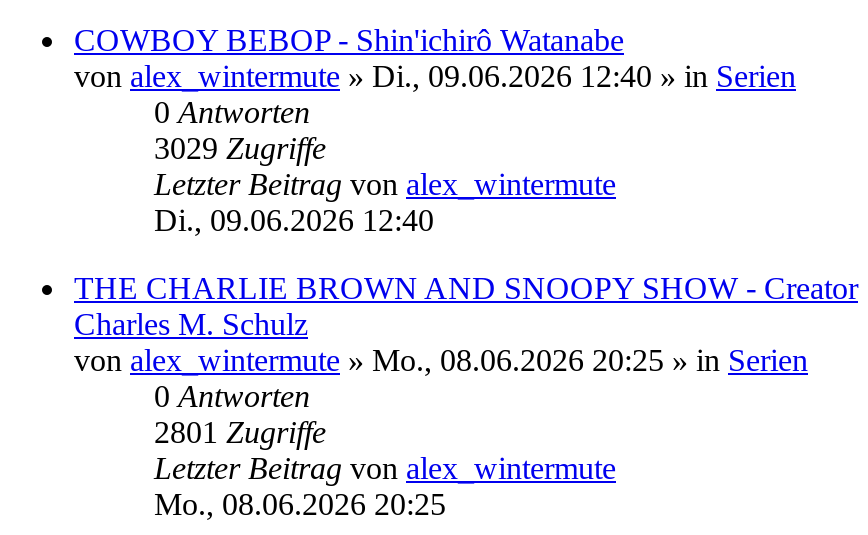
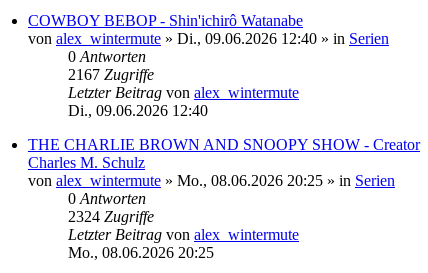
- 3029 Zugriffe
+ 2167 Zugriffe

- 2801 Zugriffe
+ 2324 Zugriffe
